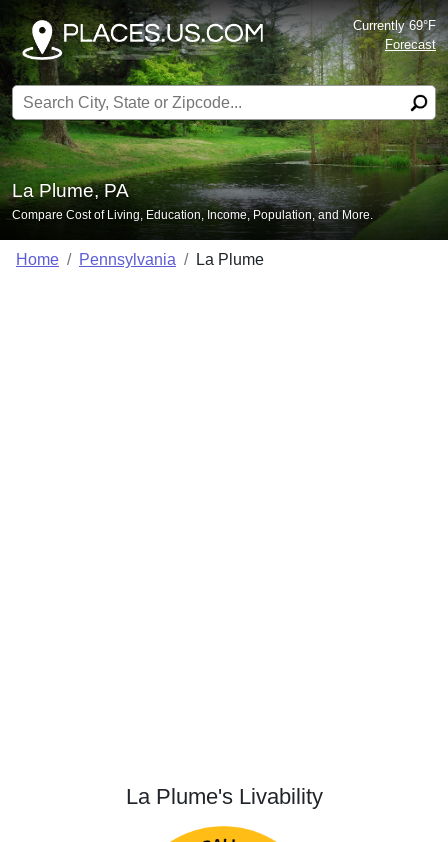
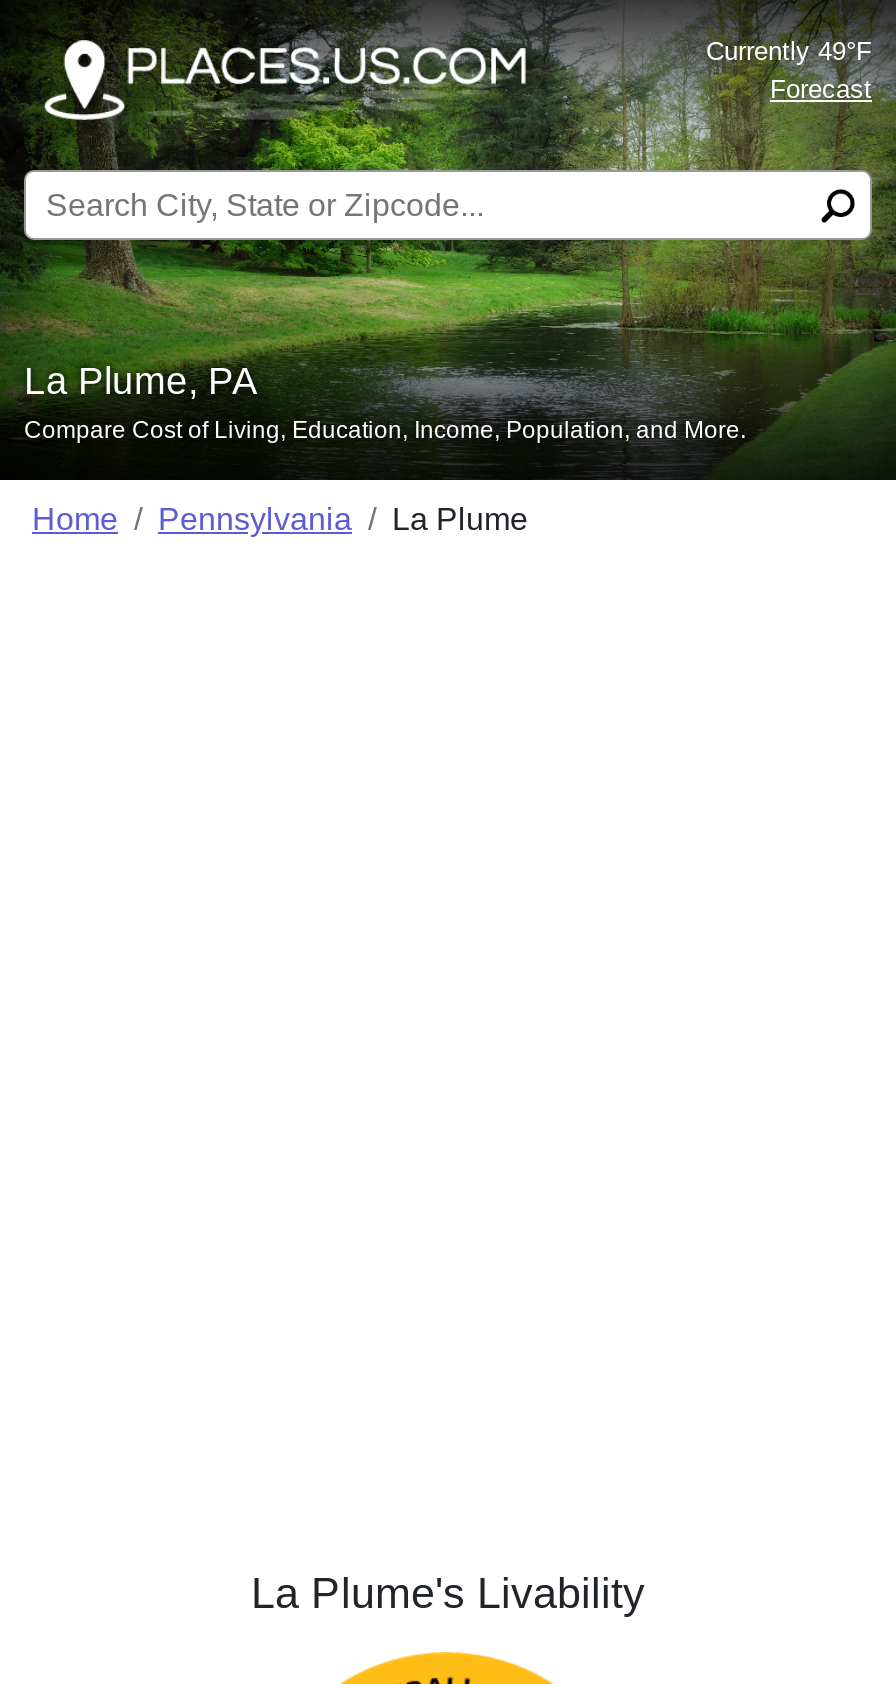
- Currently 69°F
+ Currently 49°F
